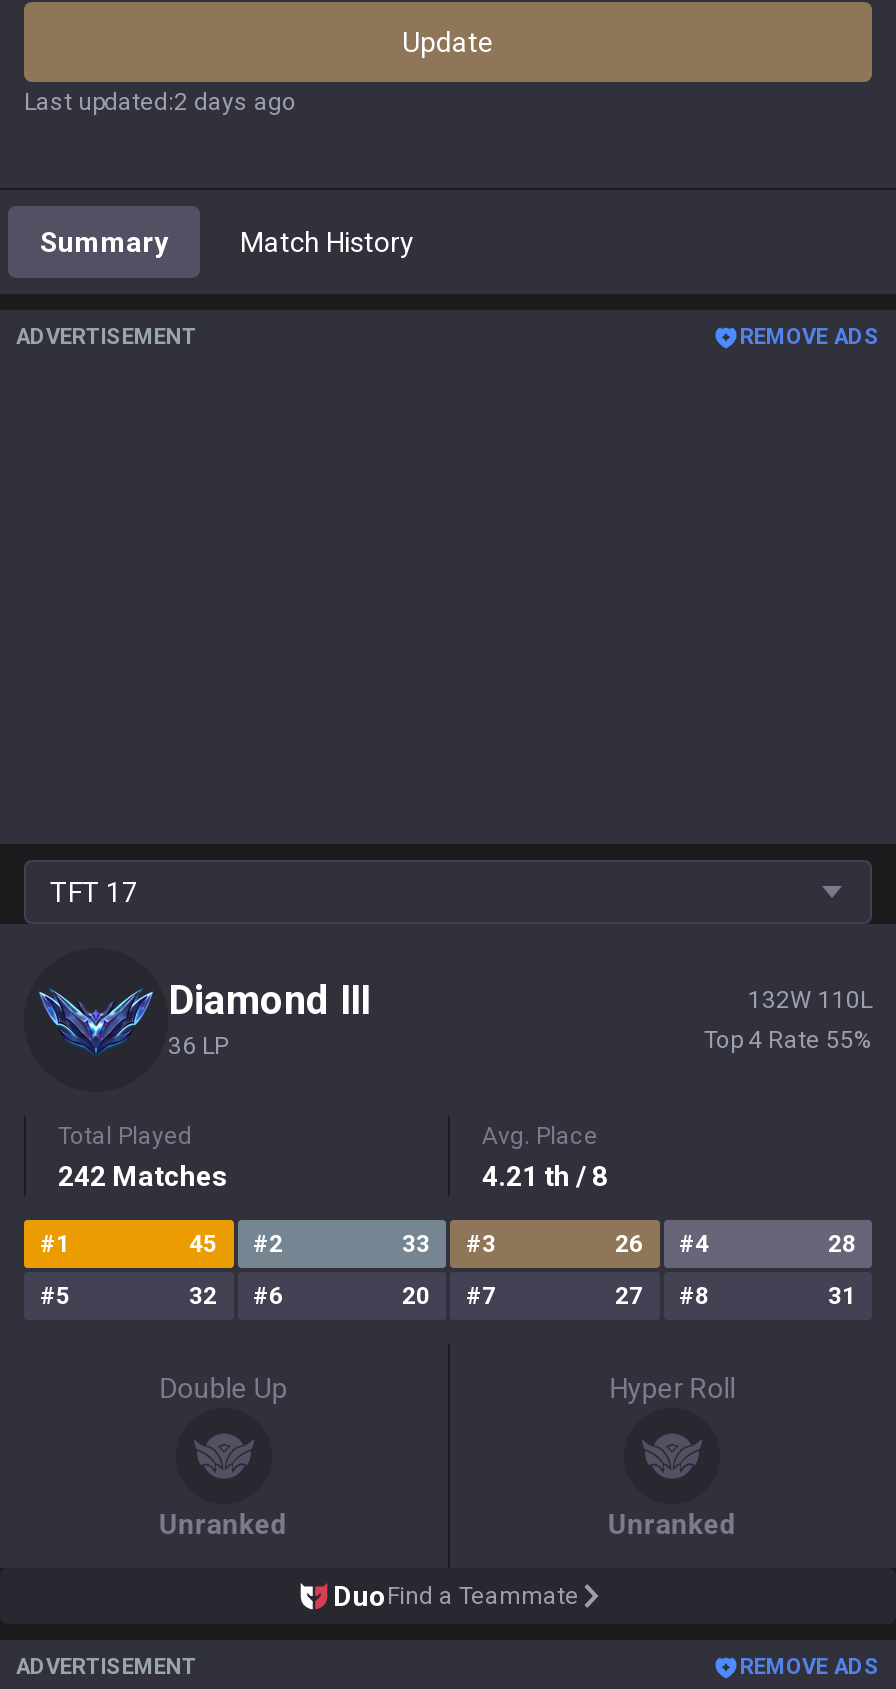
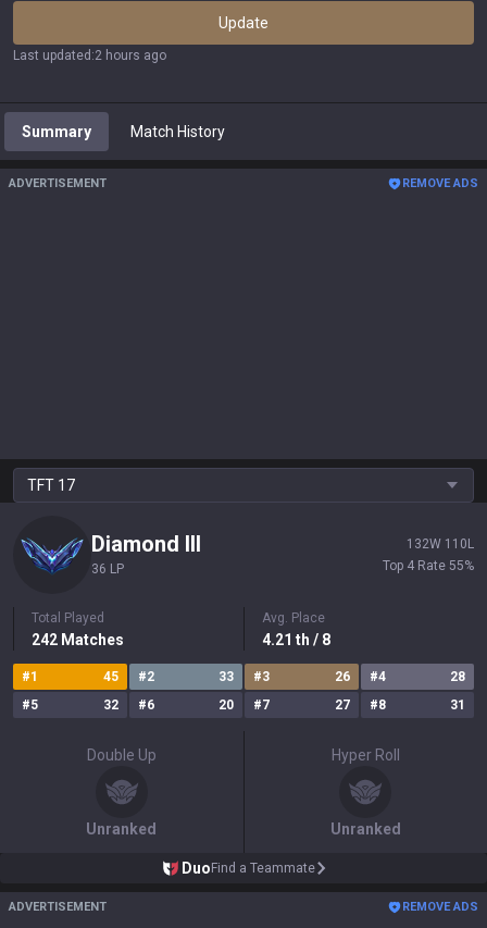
- Last updated:2 days ago
+ Last updated:2 hours ago
